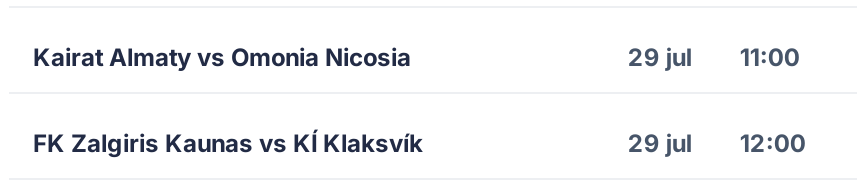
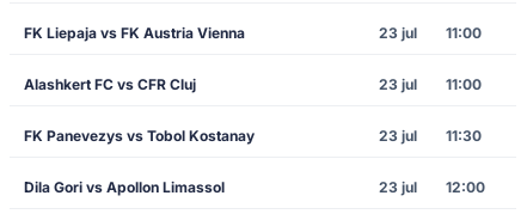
- Kairat Almaty vs Omonia Nicosia
- 29 jul
+ FK Liepaja vs FK Austria Vienna
+ 23 jul

- FK Zalgiris Kaunas vs KÍ Klaksvík
- 29 jul
+ Alashkert FC vs CFR Cluj
+ 23 jul
+ 11:00
+ FK Panevezys vs Tobol Kostanay
+ 23 jul
+ 11:30
+ Dila Gori vs Apollon Limassol
+ 23 jul
